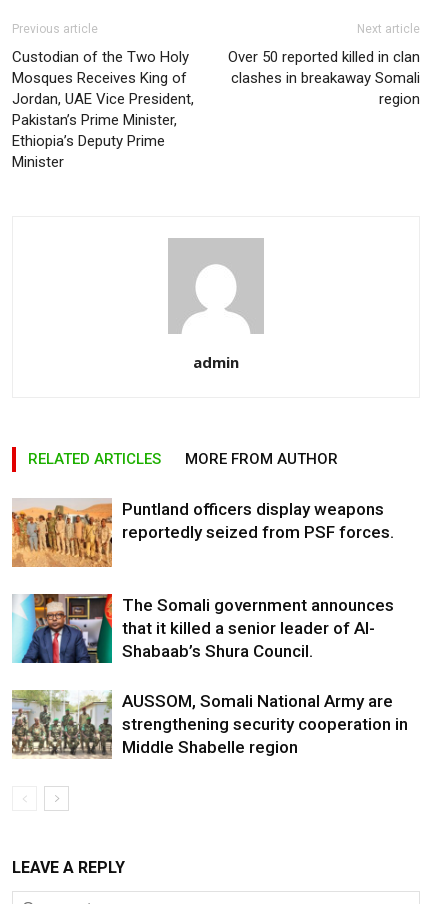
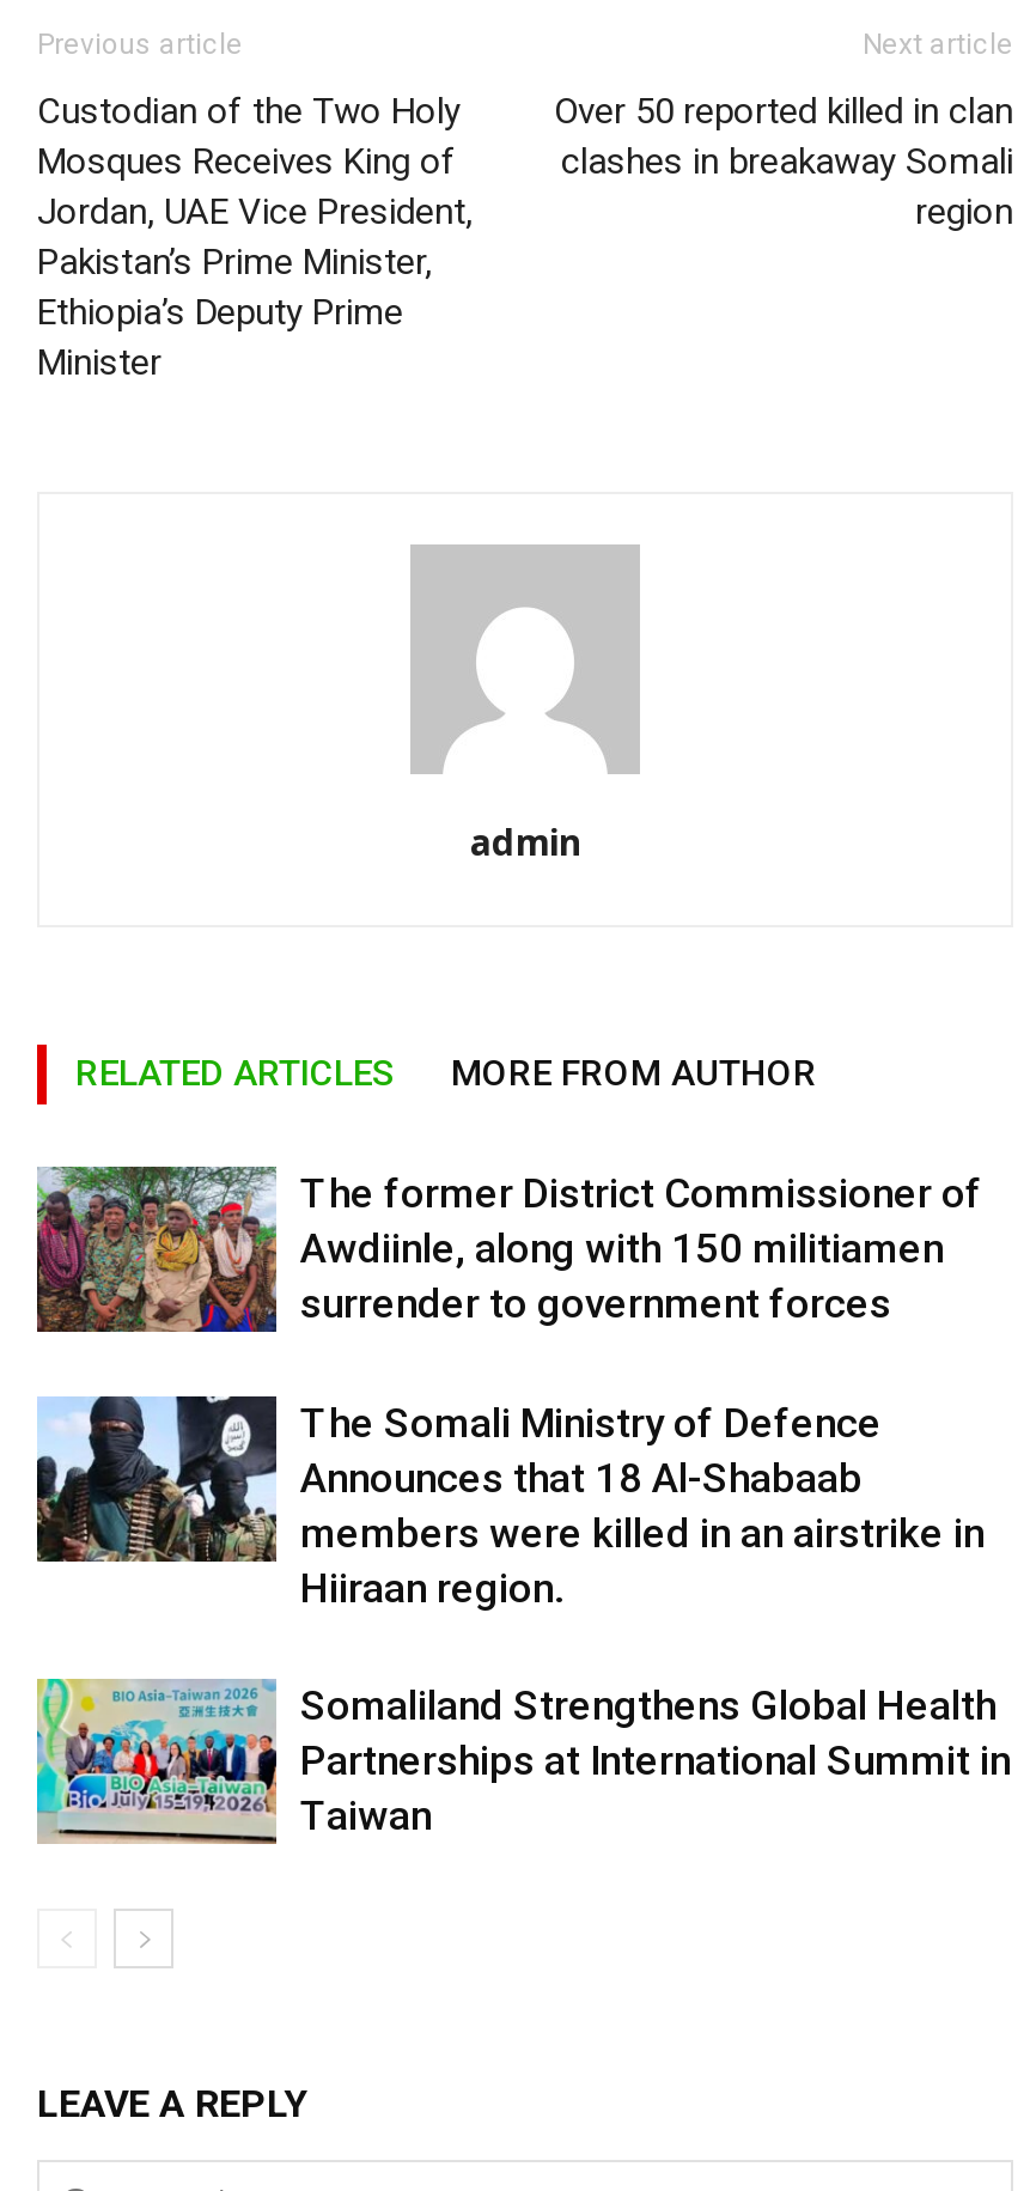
- [image]
- Puntland officers display weapons
- reportedly seized from PSF forces.
+ [image]
+ The former District Commissioner of
+ Awdiinle, along with 150 militiamen
+ surrender to government forces

- [image]
- The Somali government announces
- that it killed a senior leader of Al-
- Shabaab’s Shura Council.
+ [image]
+ The Somali Ministry of Defence
+ Announces that 18 Al-Shabaab
+ members were killed in an airstrike in
+ Hiiraan region.

- [image]
- AUSSOM, Somali National Army are
- strengthening security cooperation in
- Middle Shabelle region
+ [image]
+ Somaliland Strengthens Global Health
+ Partnerships at International Summit in
+ Taiwan
